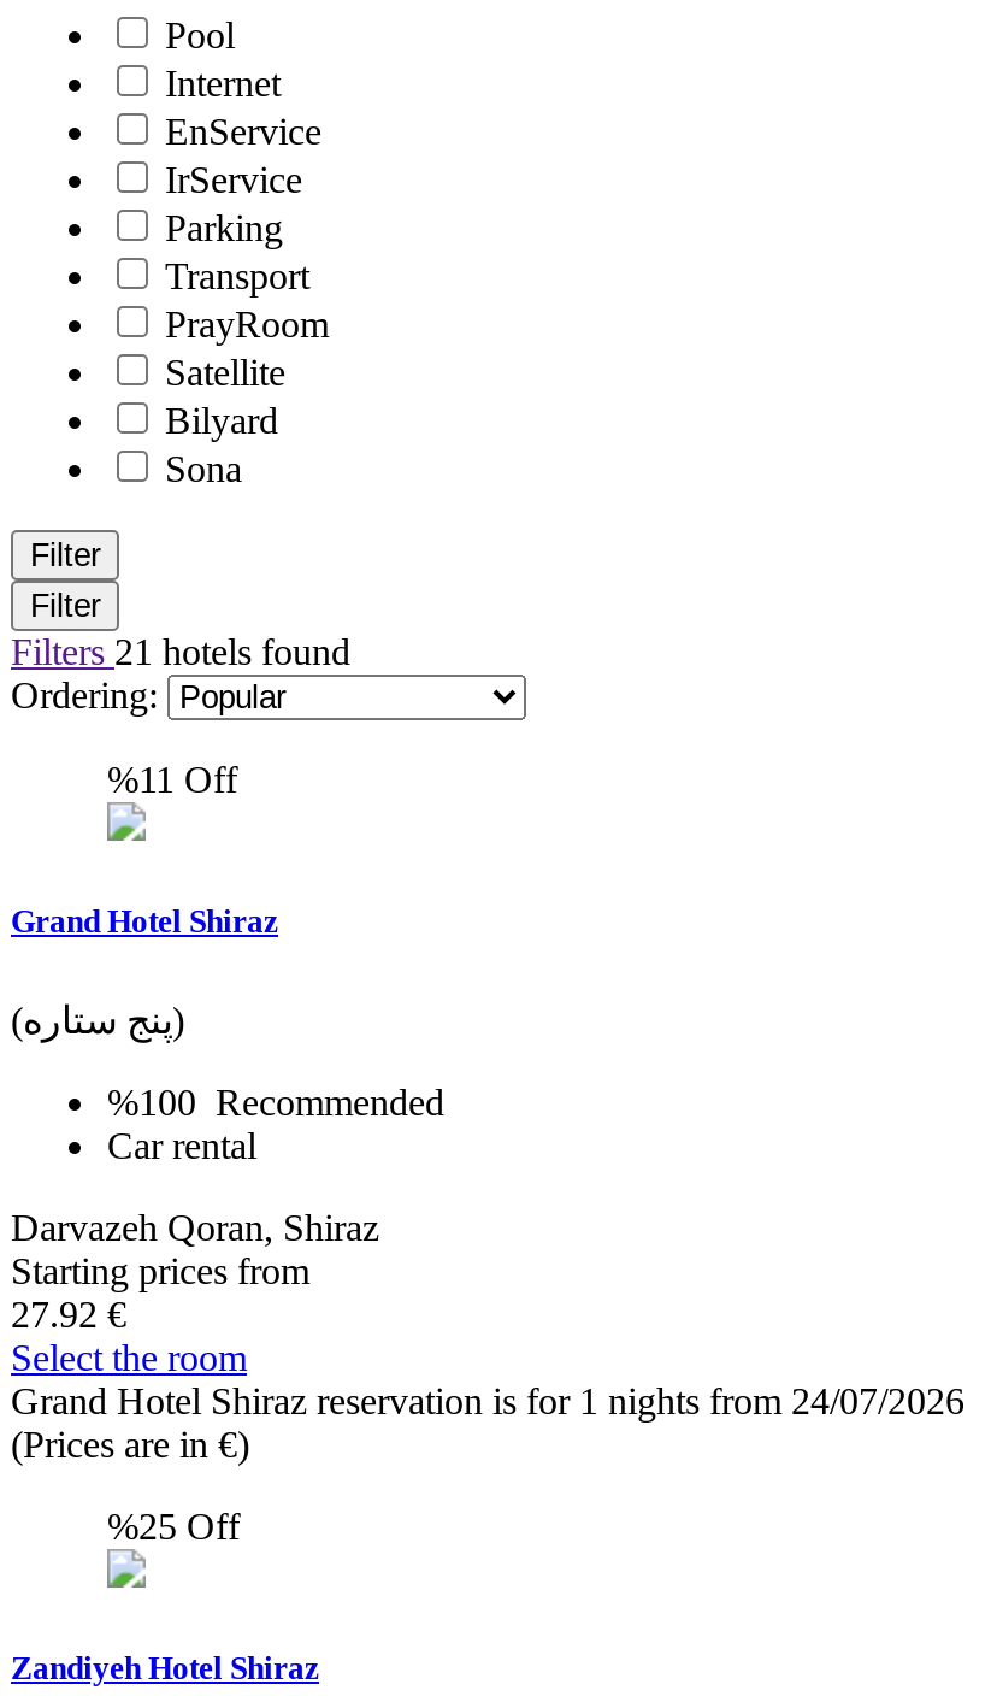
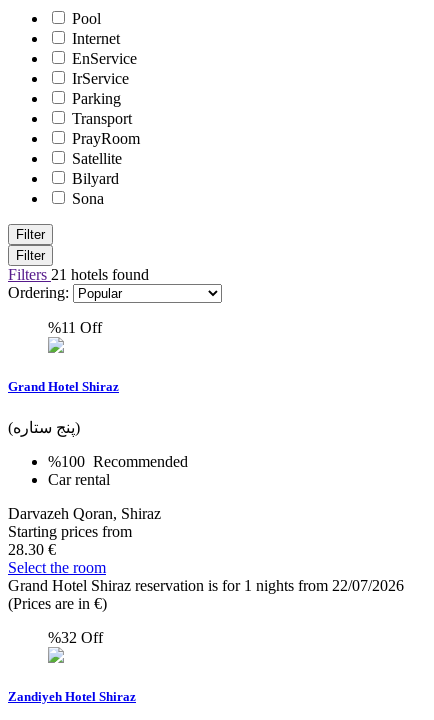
- 27.92 €
+ 28.30 €

- Grand Hotel Shiraz reservation is for 1 nights from 24/07/2026
+ Grand Hotel Shiraz reservation is for 1 nights from 22/07/2026

- %25 Off
+ %32 Off
